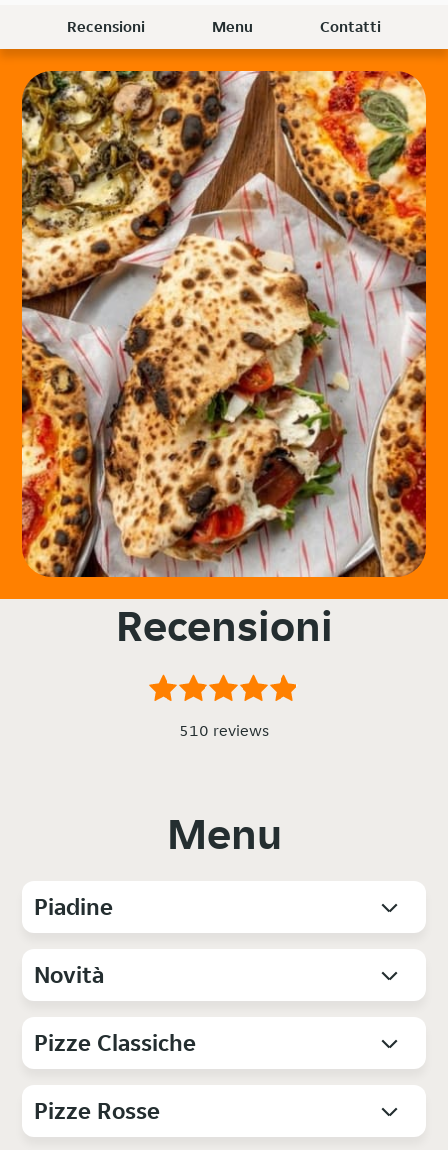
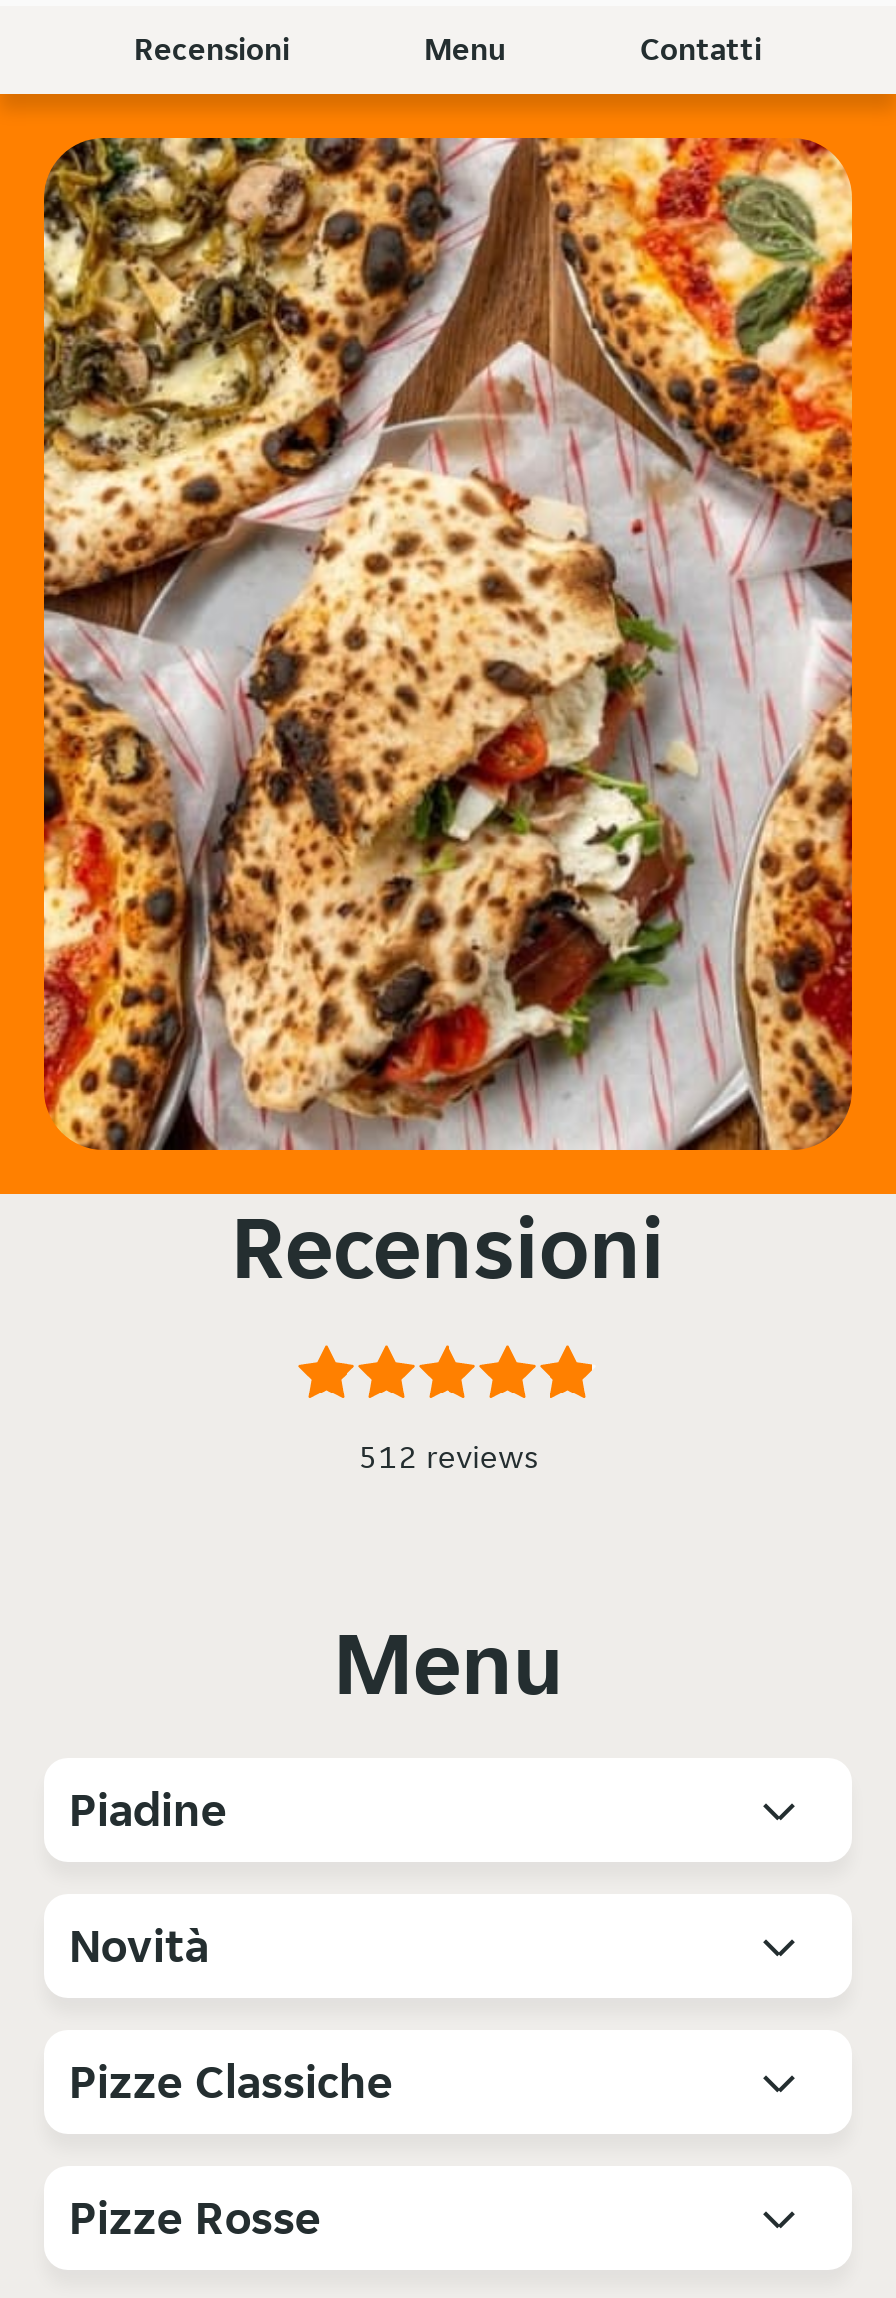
- 510 reviews
+ 512 reviews
